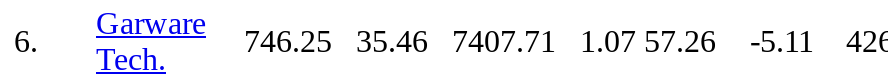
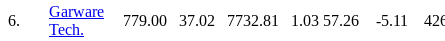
- 746.25
+ 779.00

- 35.46
+ 37.02

- 7407.71
+ 7732.81

- 1.07 57.26
+ 1.03 57.26
